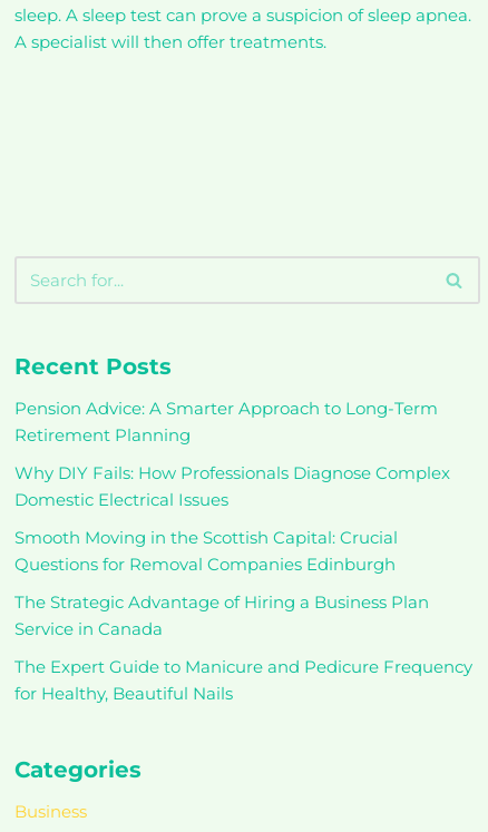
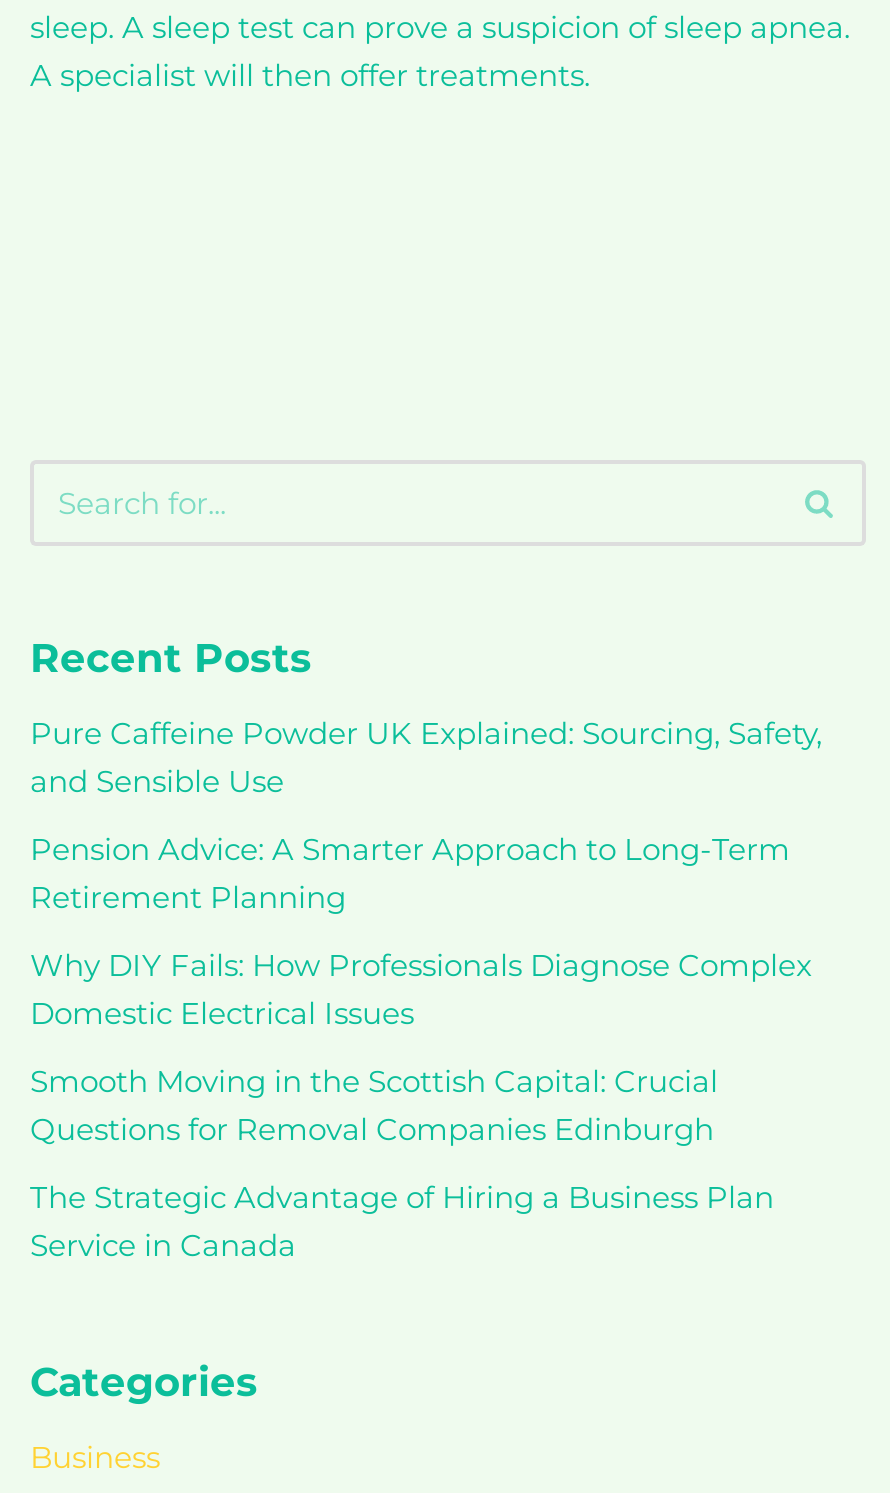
+ Pure Caffeine Powder UK Explained: Sourcing, Safety,
+ and Sensible Use

moved down: Pension Advice: A Smarter Approach to Long-Term | Retirement Planning | Why DIY Fails: How Professionals Diagnose Complex | Domestic Electrical Issues | Smooth Moving in the Scottish Capital: Crucial | Questions for Removal Companies Edinburgh | The Strategic Advantage of Hiring a Business Plan | Service in Canada

- The Expert Guide to Manicure and Pedicure Frequency
- for Healthy, Beautiful Nails
